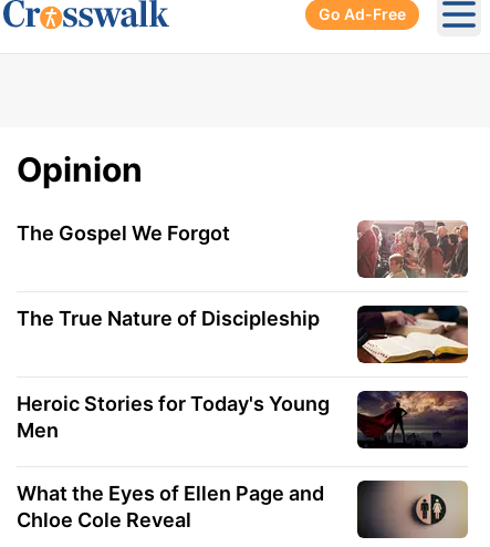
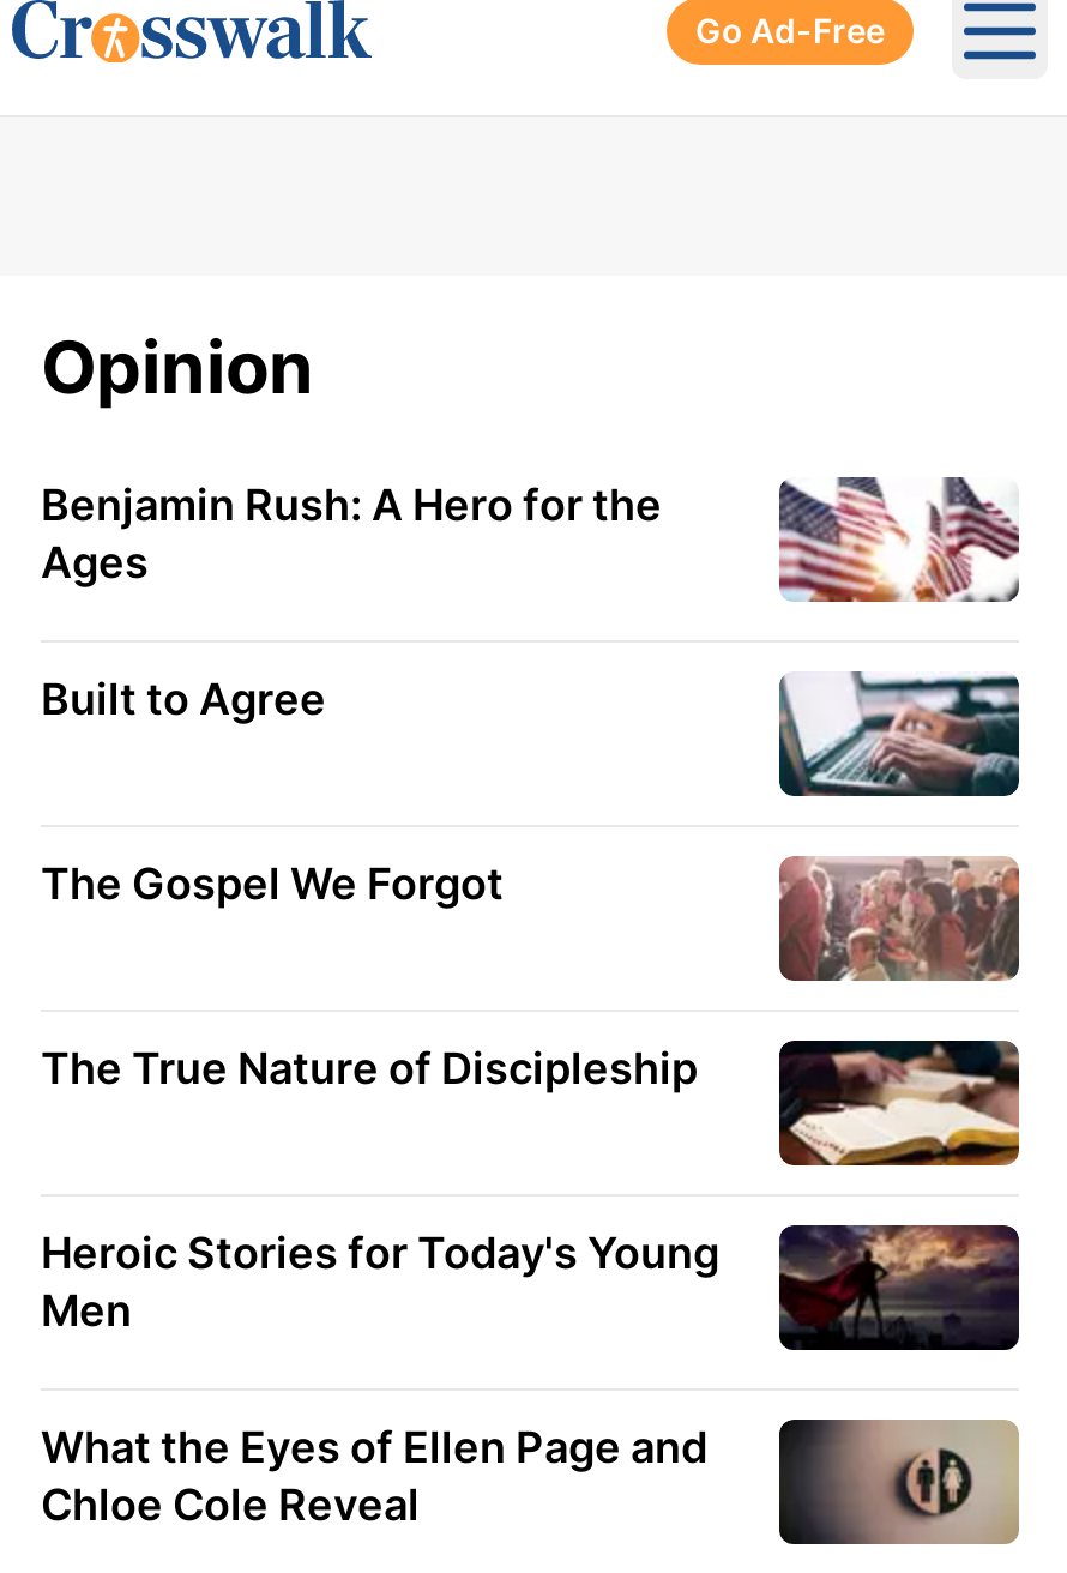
+ Benjamin Rush: A Hero for the
+ Ages
+ Built to Agree

+ [image]

+ [image]
